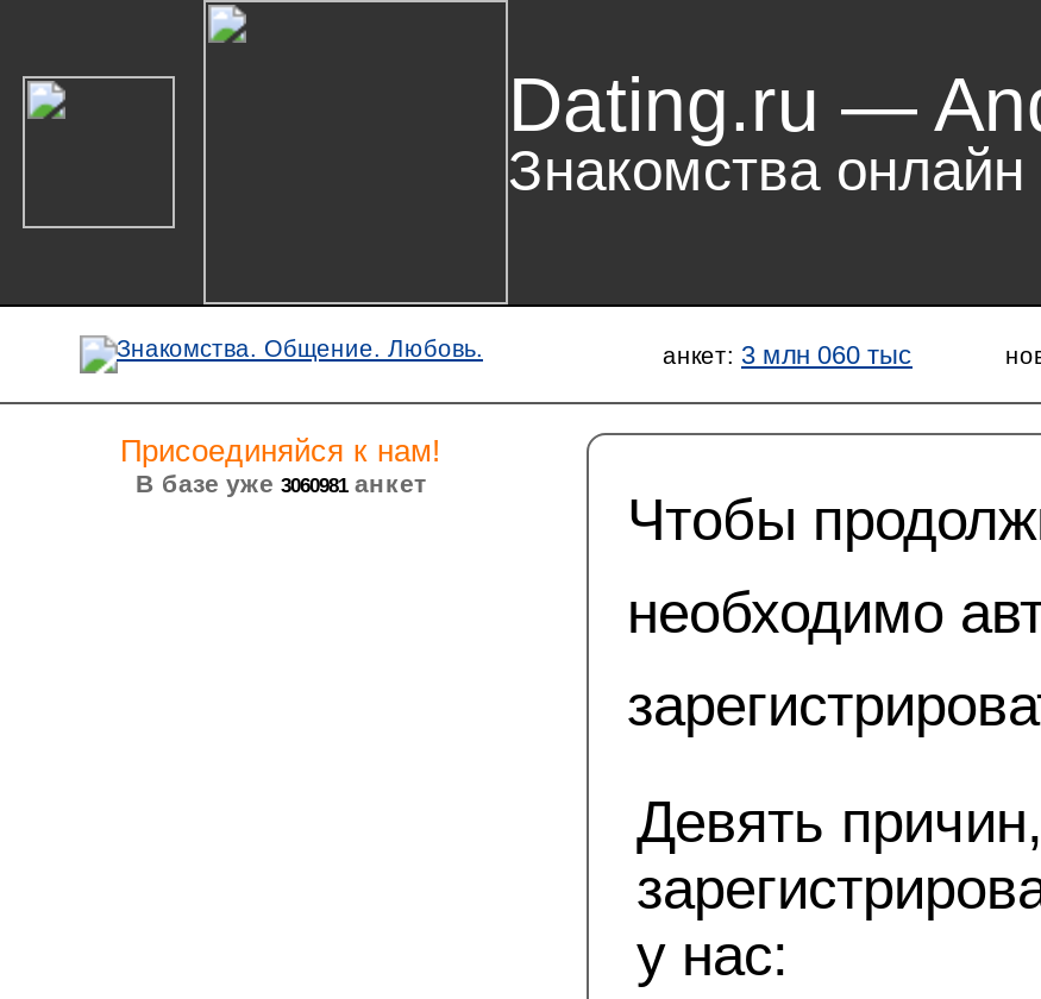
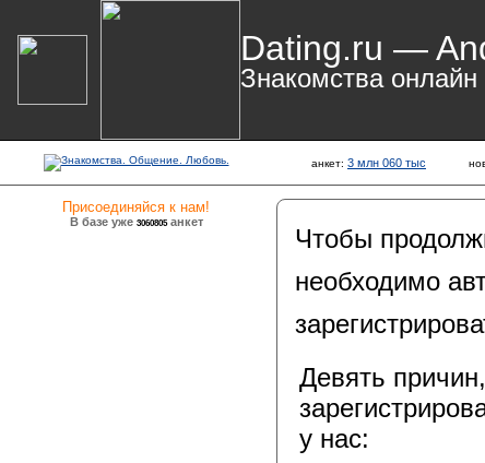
- В базе уже 3060981 анкет
+ В базе уже 3060805 анкет
